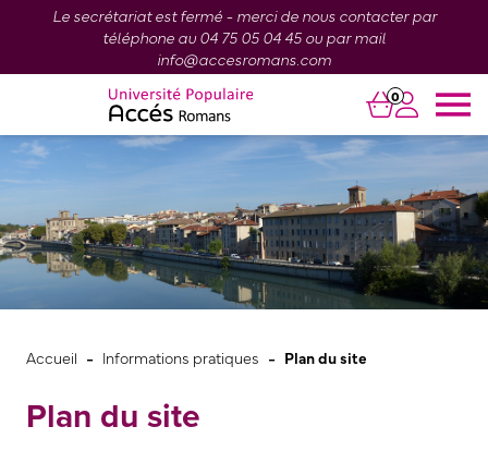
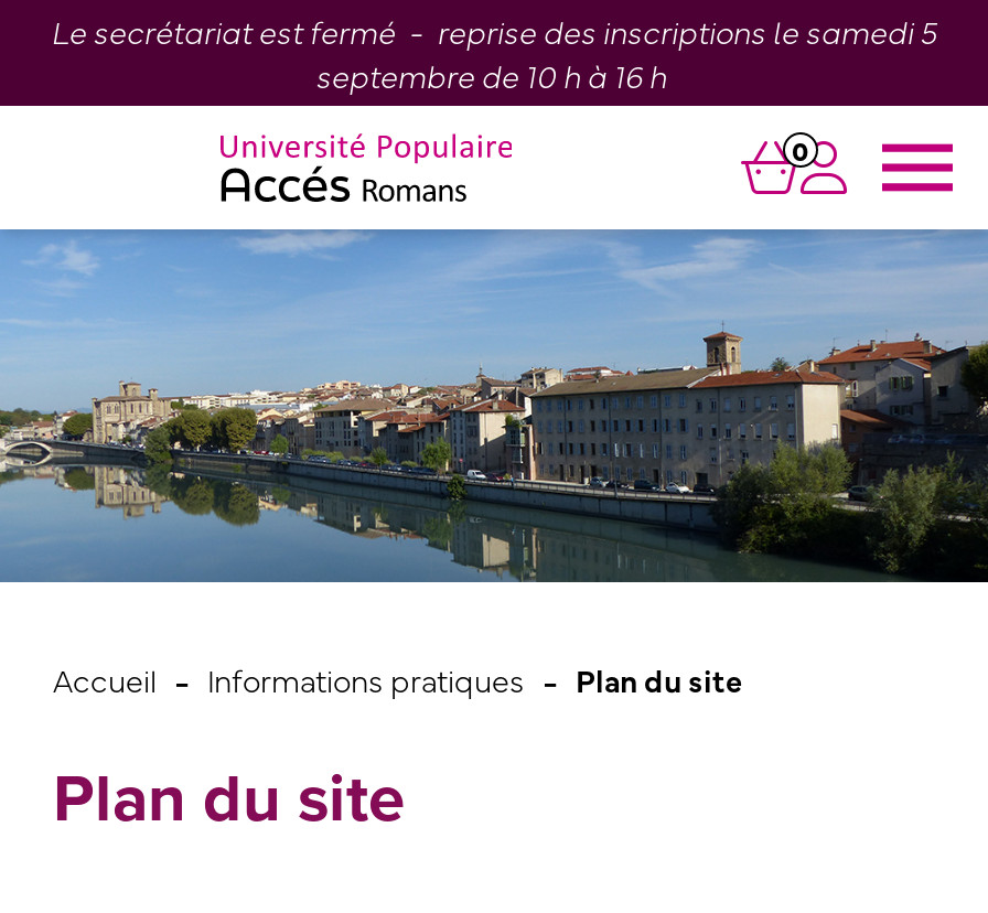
- Le secrétariat est fermé - merci de nous contacter par
- téléphone au 04 75 05 04 45 ou par mail
- info@accesromans.com
+ Le secrétariat est fermé - reprise des inscriptions le samedi 5
+ septembre de 10 h à 16 h
